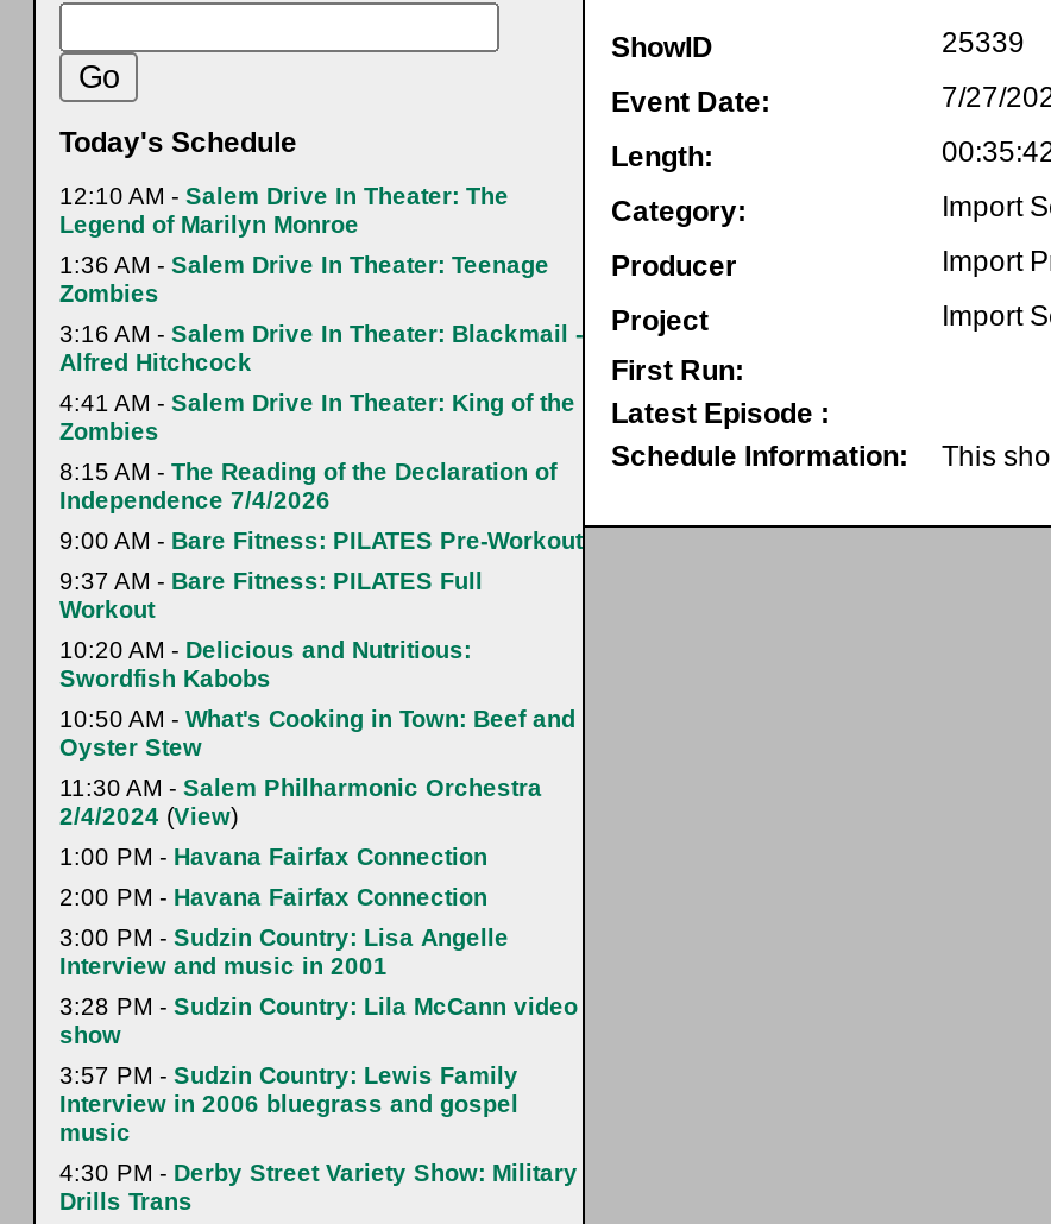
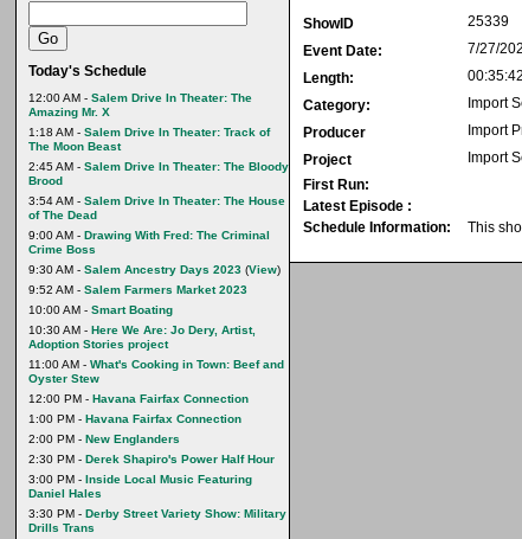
- 12:10 AM - Salem Drive In Theater: The
- Legend of Marilyn Monroe
- 1:36 AM - Salem Drive In Theater: Teenage
- Zombies
- 3:16 AM - Salem Drive In Theater: Blackmail -
- Alfred Hitchcock
- 4:41 AM - Salem Drive In Theater: King of the
- Zombies
- 8:15 AM - The Reading of the Declaration of
- Independence 7/4/2026
- 9:00 AM - Bare Fitness: PILATES Pre-Workout
- 9:37 AM - Bare Fitness: PILATES Full
- Workout
- 10:20 AM - Delicious and Nutritious:
- Swordfish Kabobs
- 10:50 AM - What's Cooking in Town: Beef and
+ 12:00 AM - Salem Drive In Theater: The
+ Amazing Mr. X
+ 1:18 AM - Salem Drive In Theater: Track of
+ The Moon Beast
+ 2:45 AM - Salem Drive In Theater: The Bloody
+ Brood
+ 3:54 AM - Salem Drive In Theater: The House
+ of The Dead
+ 9:00 AM - Drawing With Fred: The Criminal
+ Crime Boss
+ 9:30 AM - Salem Ancestry Days 2023 (View)
+ 9:52 AM - Salem Farmers Market 2023
+ 10:00 AM - Smart Boating
+ 10:30 AM - Here We Are: Jo Dery, Artist,
+ Adoption Stories project
+ 11:00 AM - What's Cooking in Town: Beef and

- 11:30 AM - Salem Philharmonic Orchestra
- 2/4/2024 (View)
+ 12:00 PM - Havana Fairfax Connection

- 2:00 PM - Havana Fairfax Connection
- 3:00 PM - Sudzin Country: Lisa Angelle
- Interview and music in 2001
- 3:28 PM - Sudzin Country: Lila McCann video
- show
- 3:57 PM - Sudzin Country: Lewis Family
- Interview in 2006 bluegrass and gospel
- music
- 4:30 PM - Derby Street Variety Show: Military
+ 2:00 PM - New Englanders
+ 2:30 PM - Derek Shapiro's Power Half Hour
+ 3:00 PM - Inside Local Music Featuring
+ Daniel Hales
+ 3:30 PM - Derby Street Variety Show: Military
